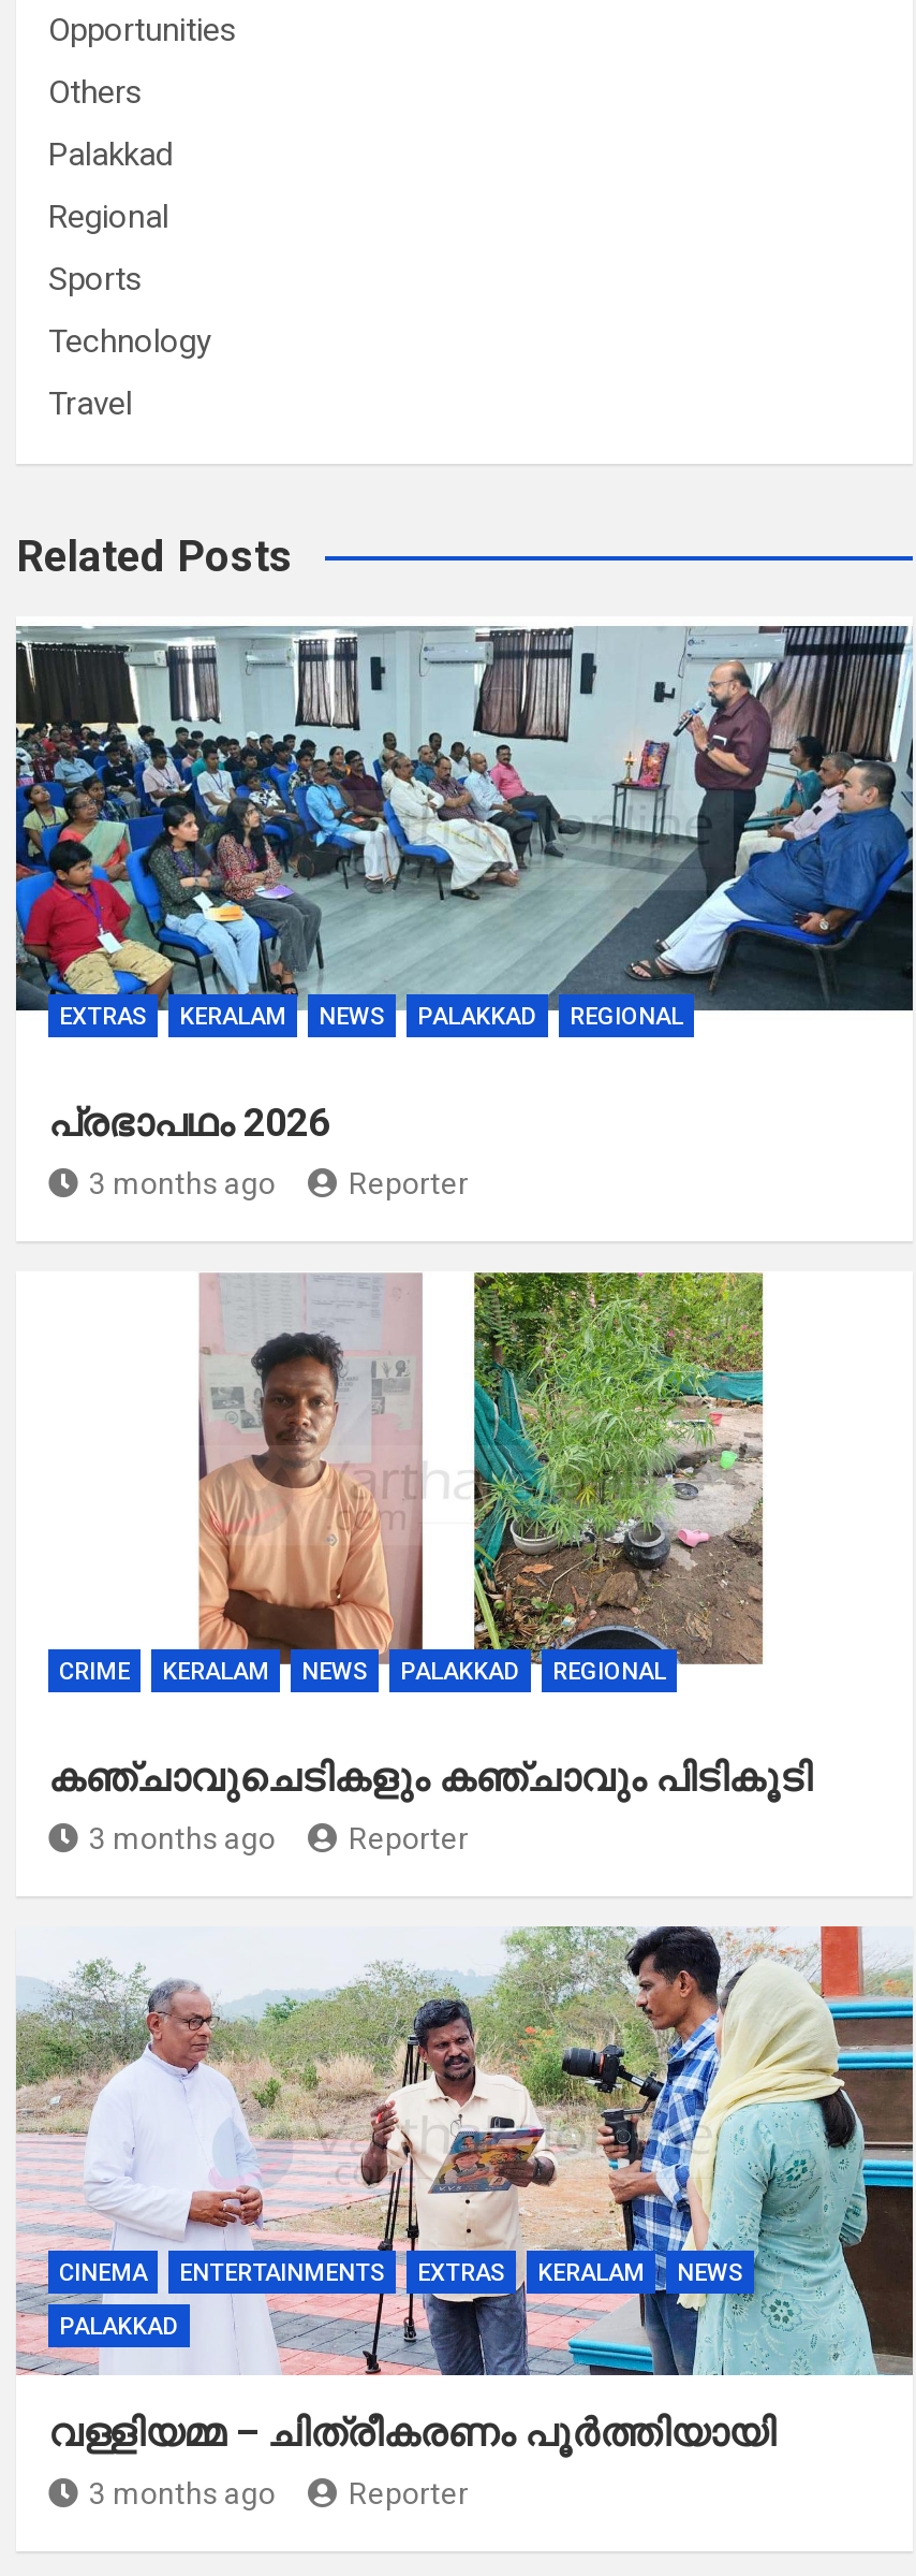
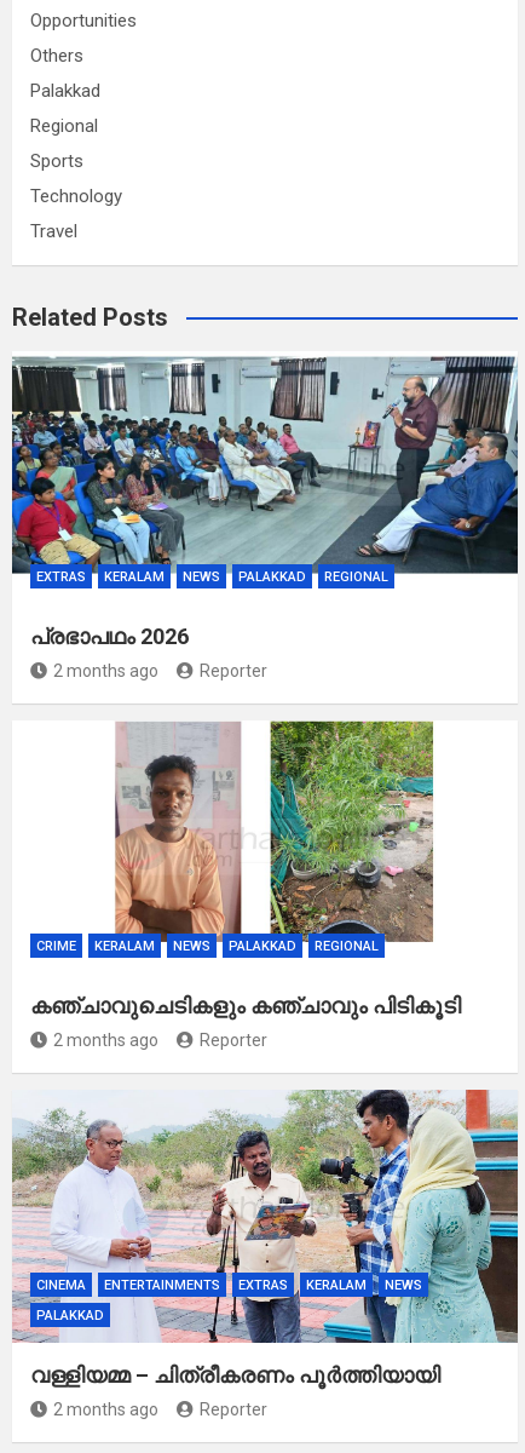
- 3 months ago
+ 2 months ago

- 3 months ago
+ 2 months ago

- 3 months ago
+ 2 months ago
